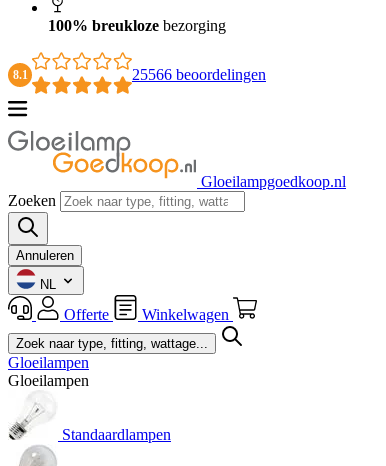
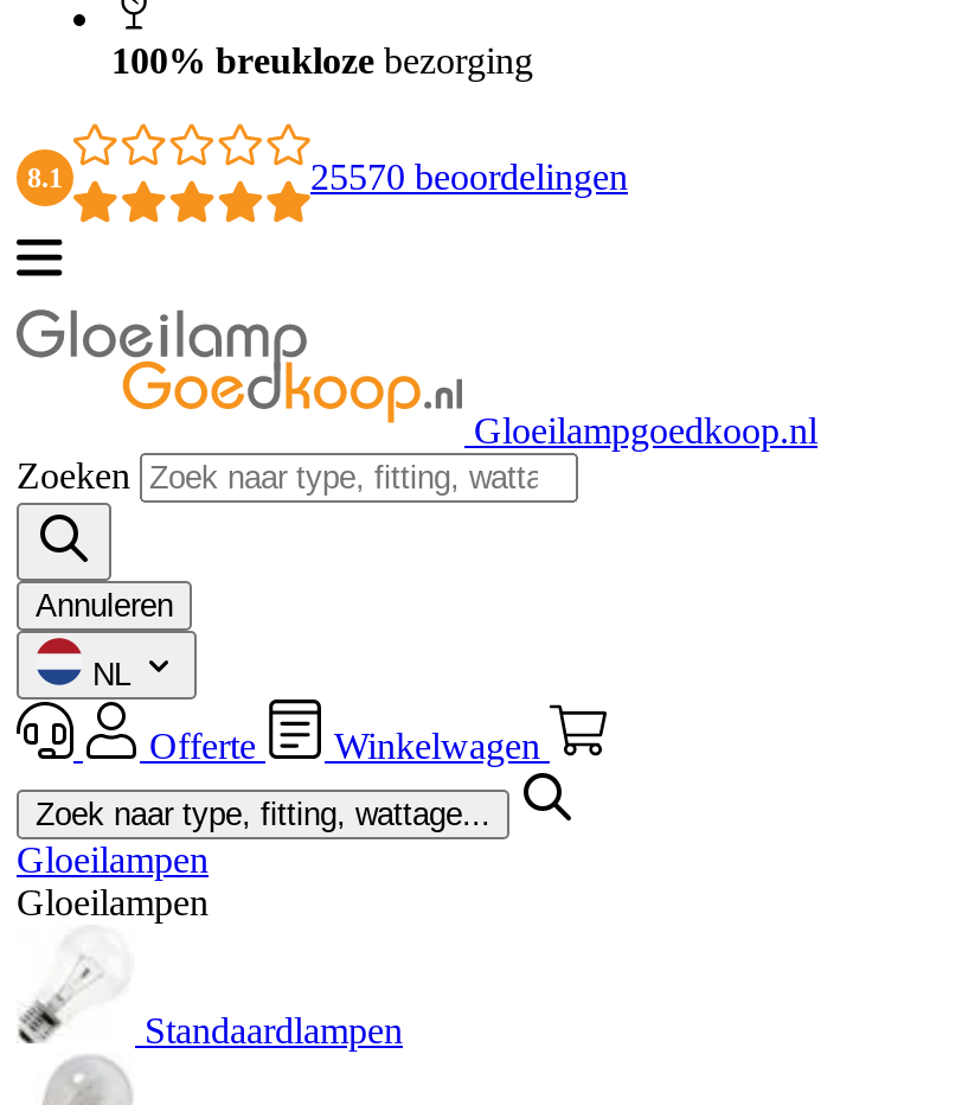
- 25566 beoordelingen
+ 25570 beoordelingen
